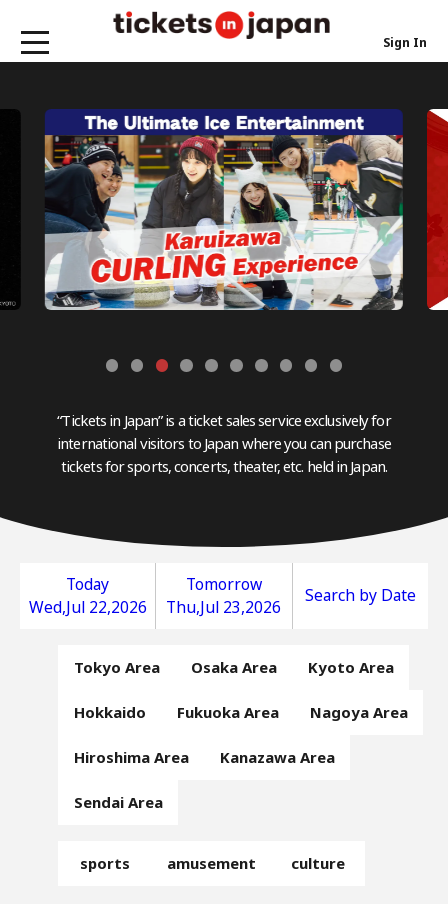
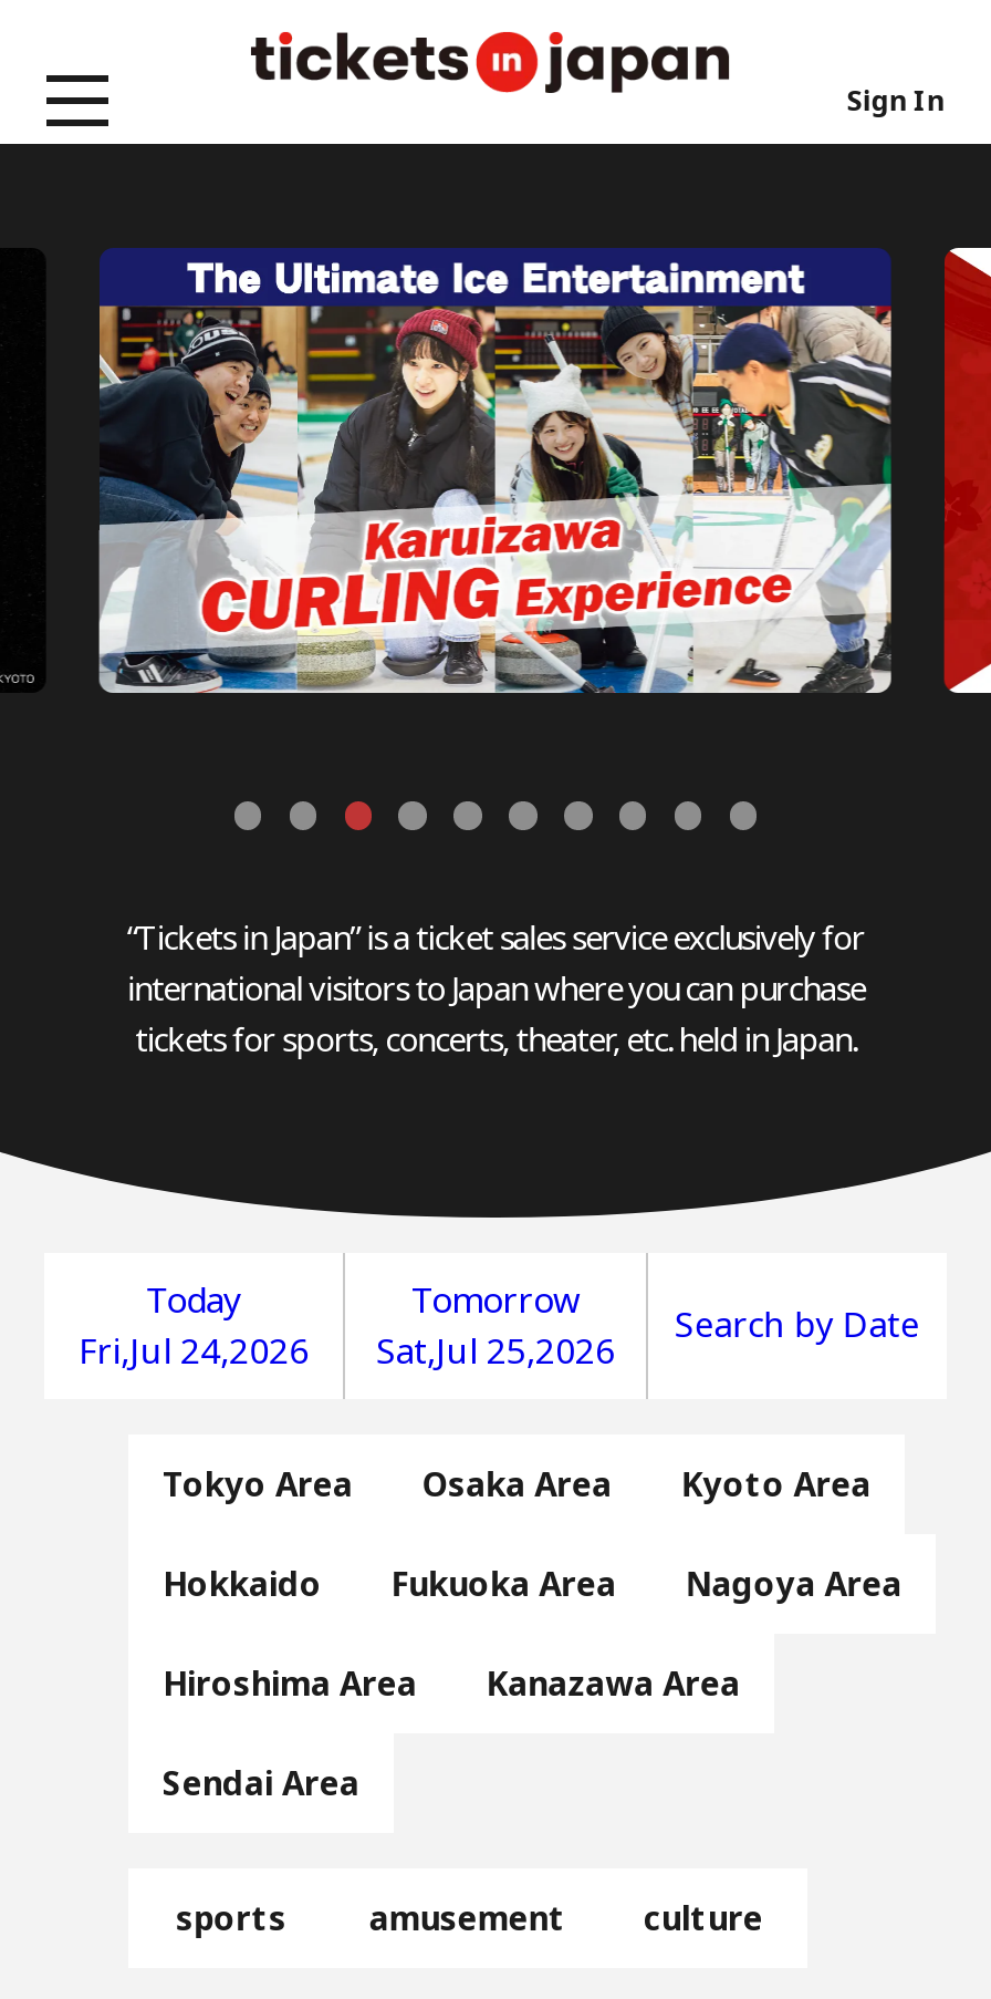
- Wed,Jul 22,2026
+ Fri,Jul 24,2026

- Thu,Jul 23,2026
+ Sat,Jul 25,2026
